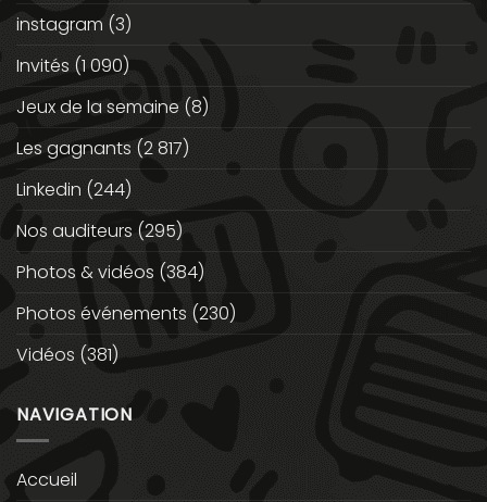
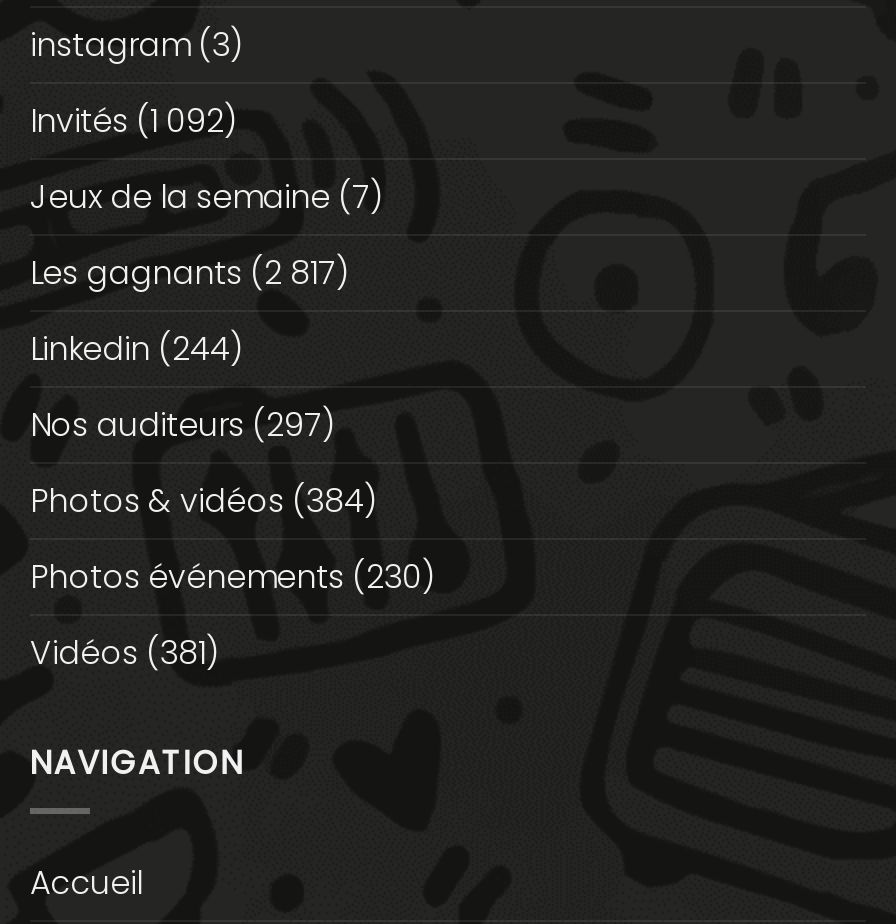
- Invités (1 090)
+ Invités (1 092)

- Jeux de la semaine (8)
+ Jeux de la semaine (7)

- Nos auditeurs (295)
+ Nos auditeurs (297)
